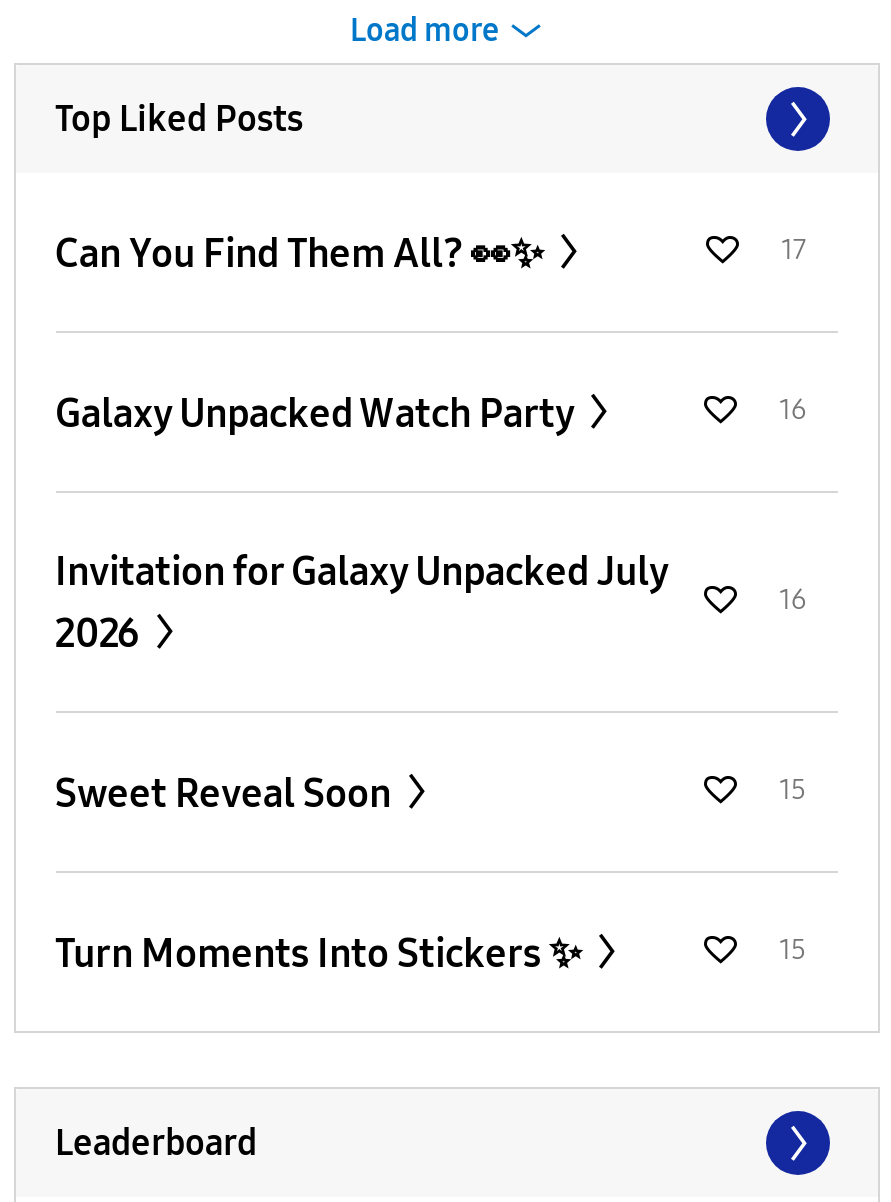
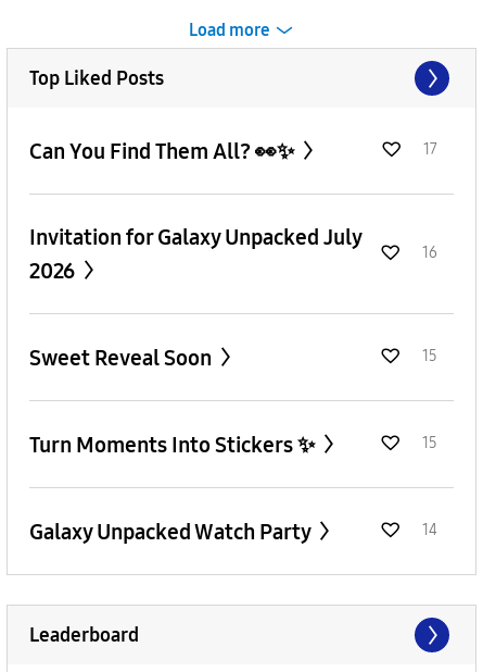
moved down: Galaxy Unpacked Watch Party

- 16

moved up: Invitation for Galaxy Unpacked July | 2026 | 16 | Sweet Reveal Soon | 15 | 15

+ 14
